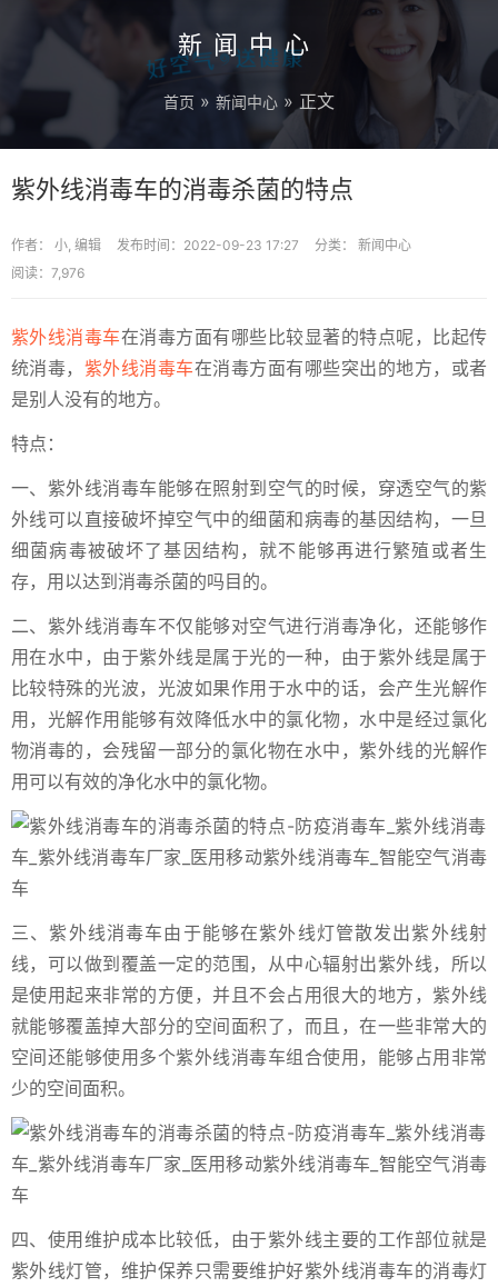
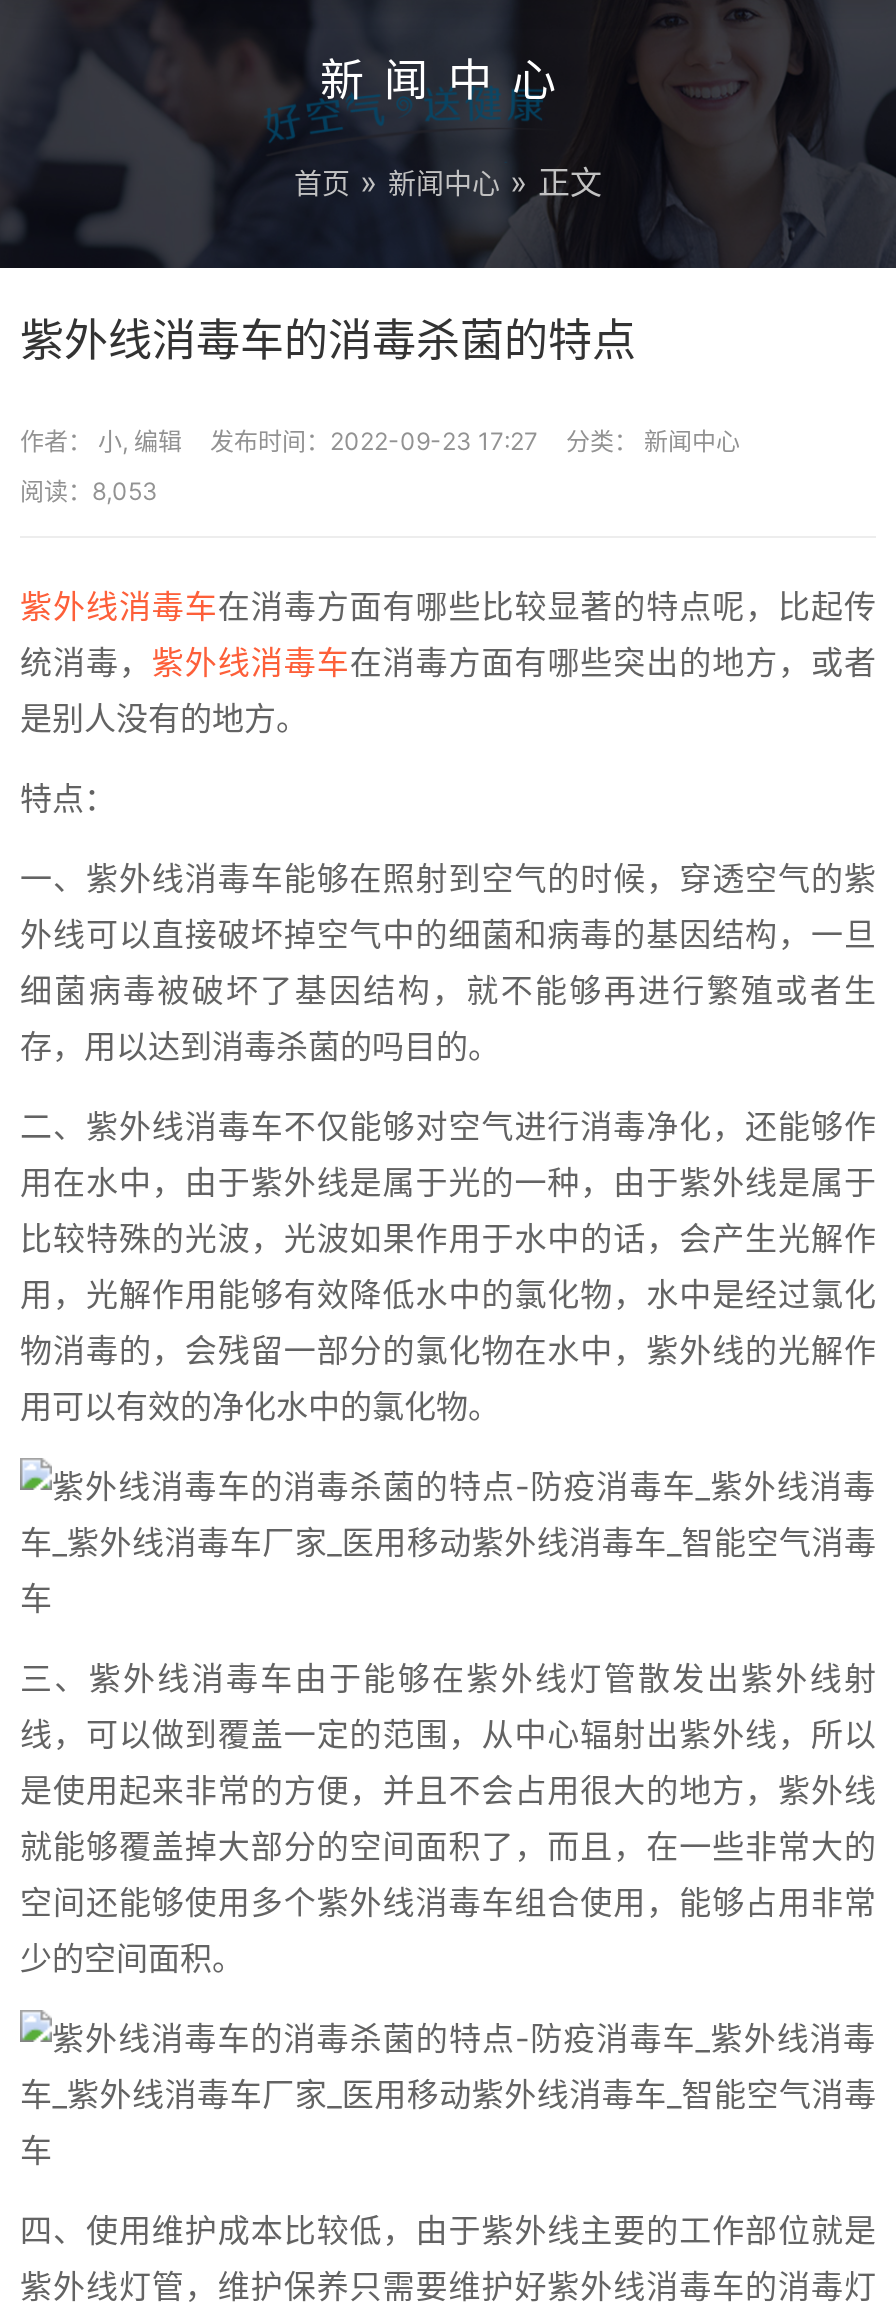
- 阅读：7,976
+ 阅读：8,053
